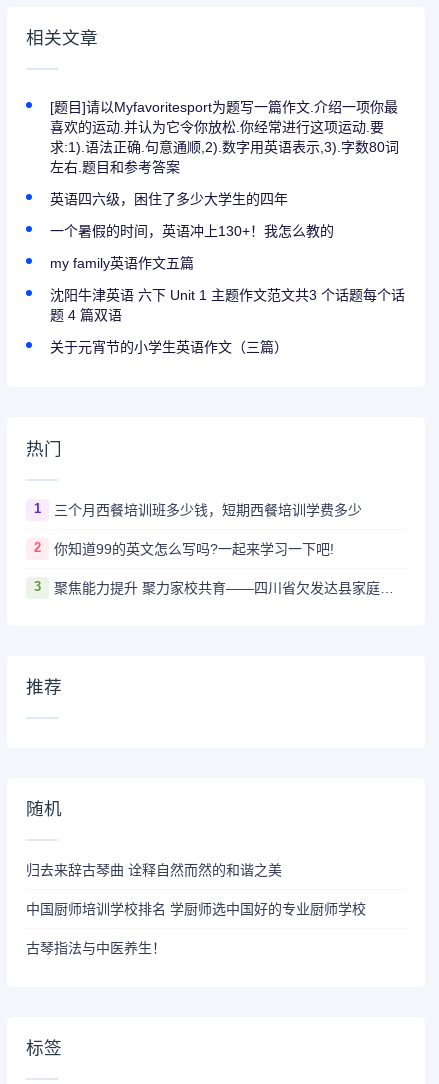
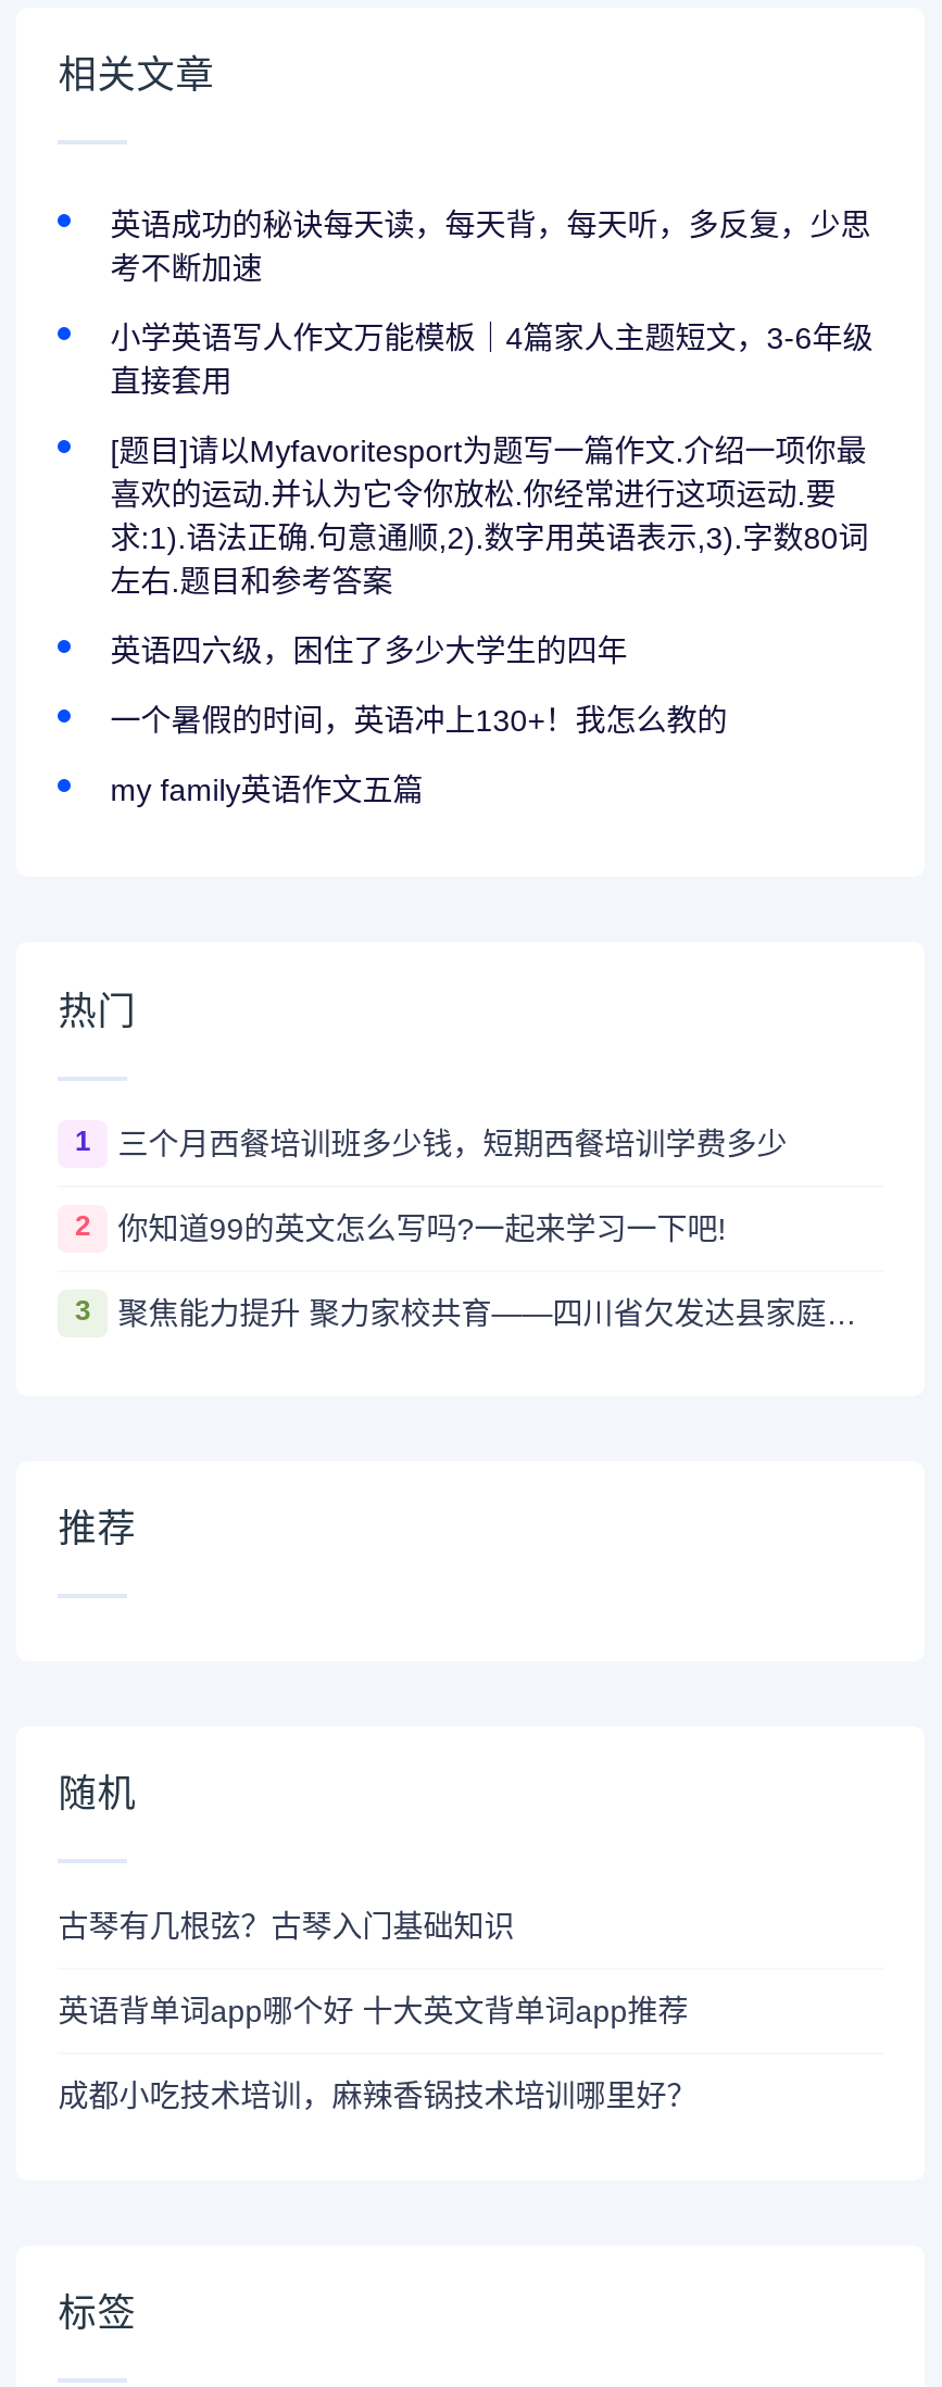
+ 英语成功的秘诀每天读，每天背，每天听，多反复，少思
+ 考不断加速
+ 小学英语写人作文万能模板｜4篇家人主题短文，3-6年级
+ 直接套用

moved down: [题目]请以Myfavoritesport为题写一篇作文.介绍一项你最 | 喜欢的运动.并认为它令你放松.你经常进行这项运动.要 | 求:1).语法正确.句意通顺,2).数字用英语表示,3).字数80词 | 左右.题目和参考答案 | 英语四六级，困住了多少大学生的四年 | 一个暑假的时间，英语冲上130+！我怎么教的 | my family英语作文五篇

- 沈阳牛津英语 六下 Unit 1 主题作文范文共3 个话题每个话
- 题 4 篇双语
- 关于元宵节的小学生英语作文（三篇）

- 归去来辞古琴曲 诠释自然而然的和谐之美
+ 古琴有几根弦？古琴入门基础知识

- 中国厨师培训学校排名 学厨师选中国好的专业厨师学校
+ 英语背单词app哪个好 十大英文背单词app推荐

- 古琴指法与中医养生！
+ 成都小吃技术培训，麻辣香锅技术培训哪里好？
